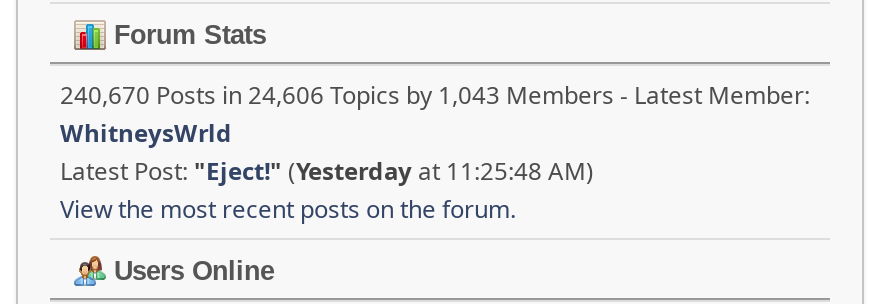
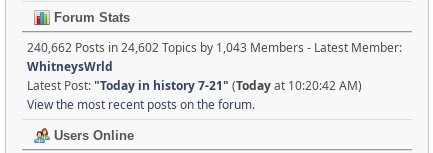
- 240,670 Posts in 24,606 Topics by 1,043 Members - Latest Member:
+ 240,662 Posts in 24,602 Topics by 1,043 Members - Latest Member:

- Latest Post: "Eject!" (Yesterday at 11:25:48 AM)
+ Latest Post: "Today in history 7-21" (Today at 10:20:42 AM)
